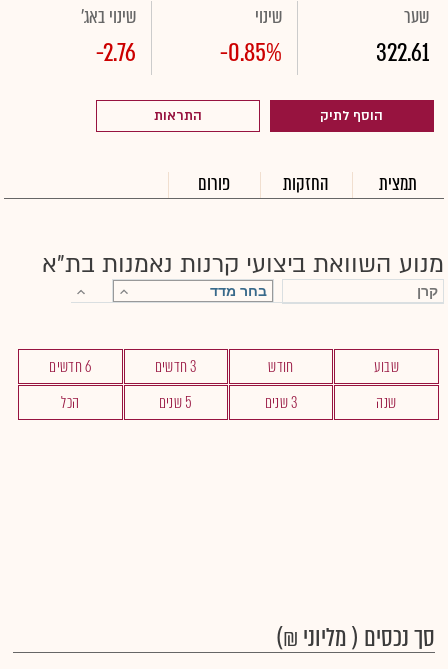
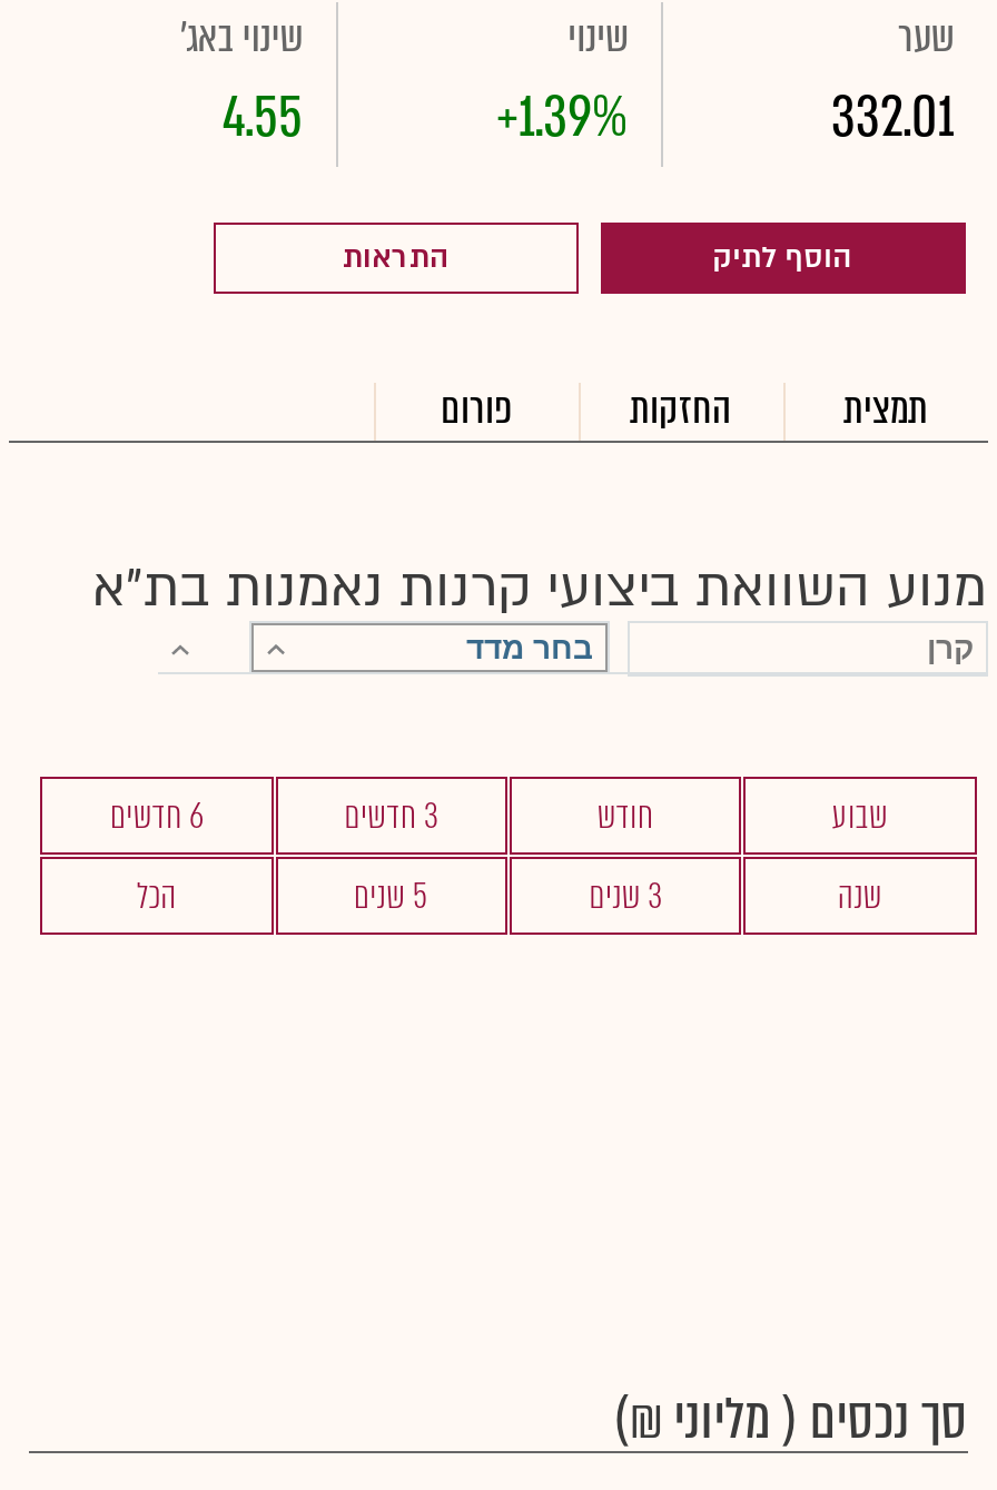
- -2.76
+ 4.55

- -0.85%
+ +1.39%

- 322.61
+ 332.01
